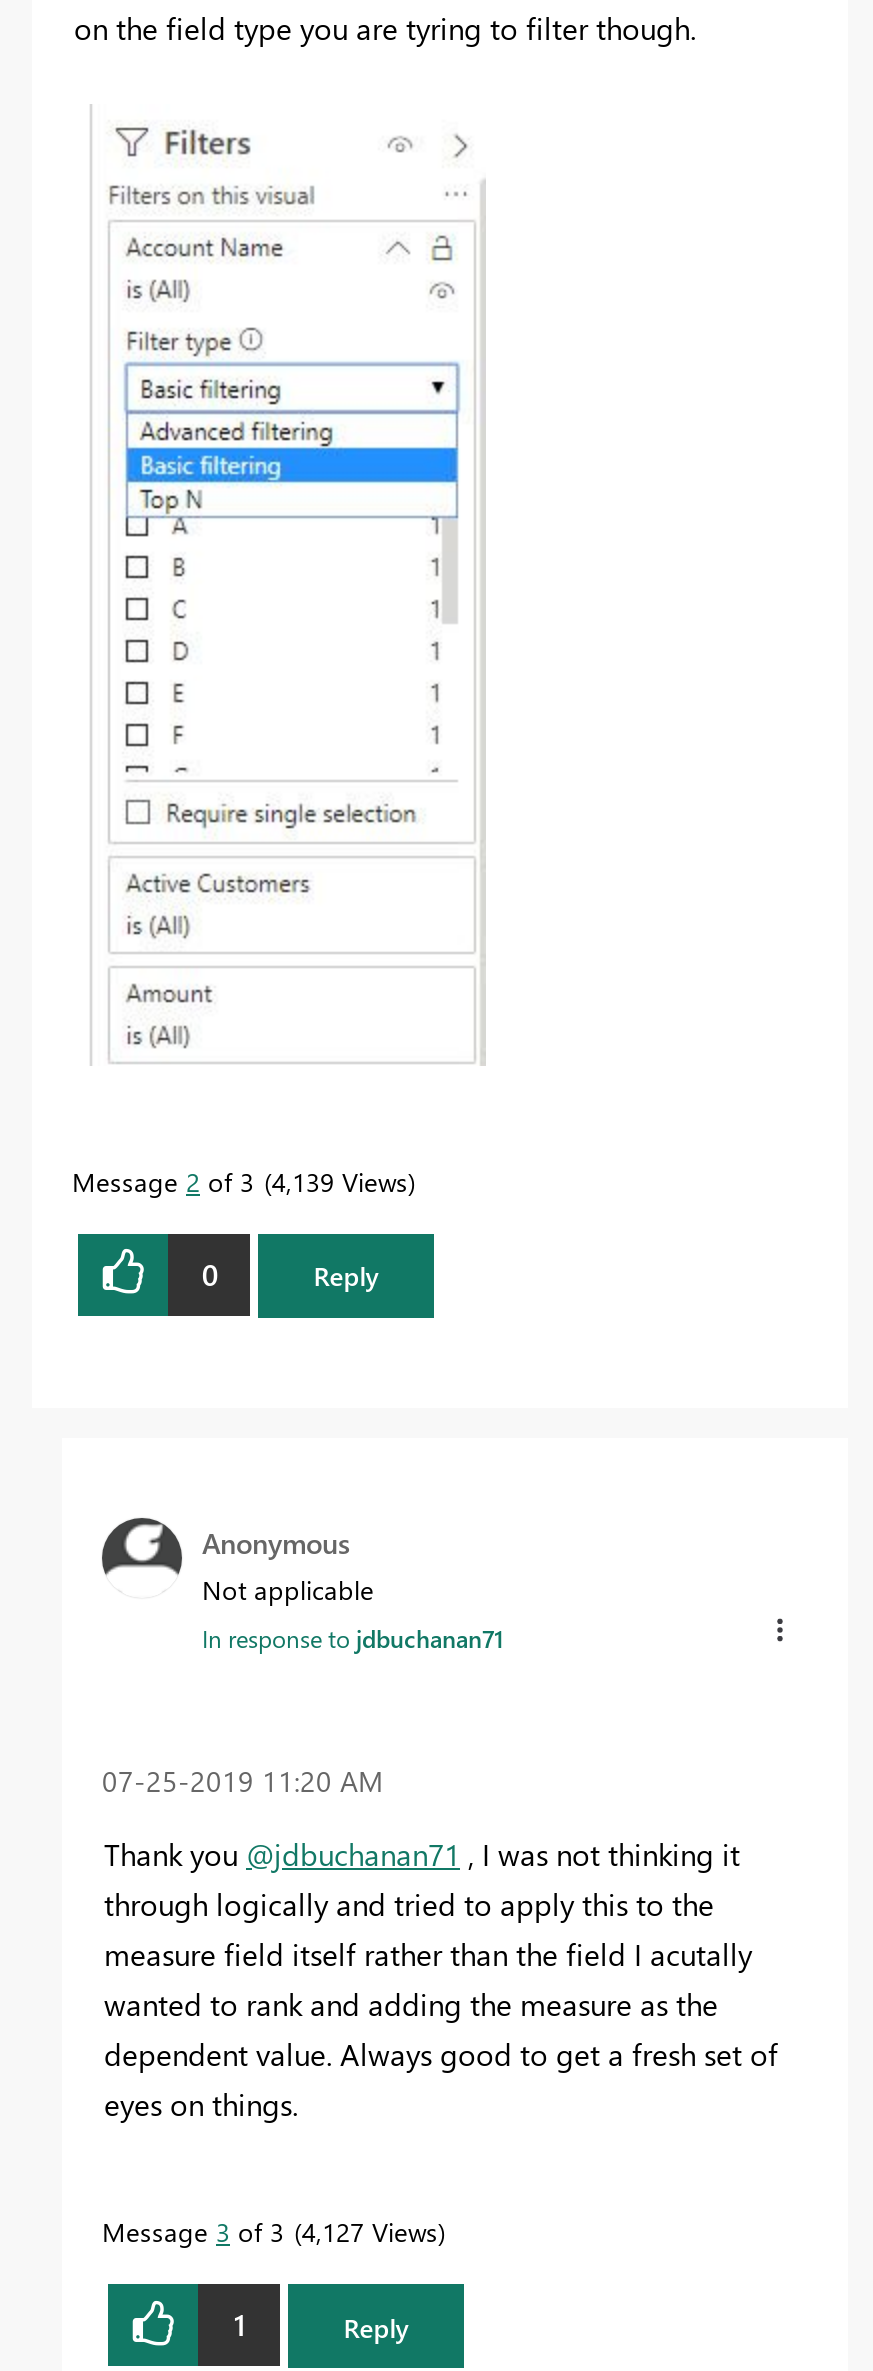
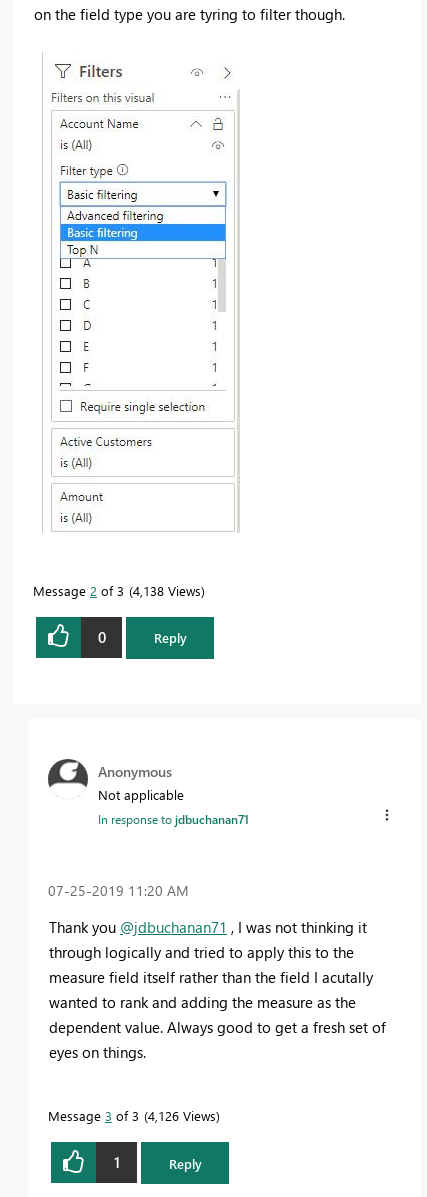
- Message 2 of 3 4,139 Views
+ Message 2 of 3 4,138 Views

- Message 3 of 3 4,127 Views
+ Message 3 of 3 4,126 Views
